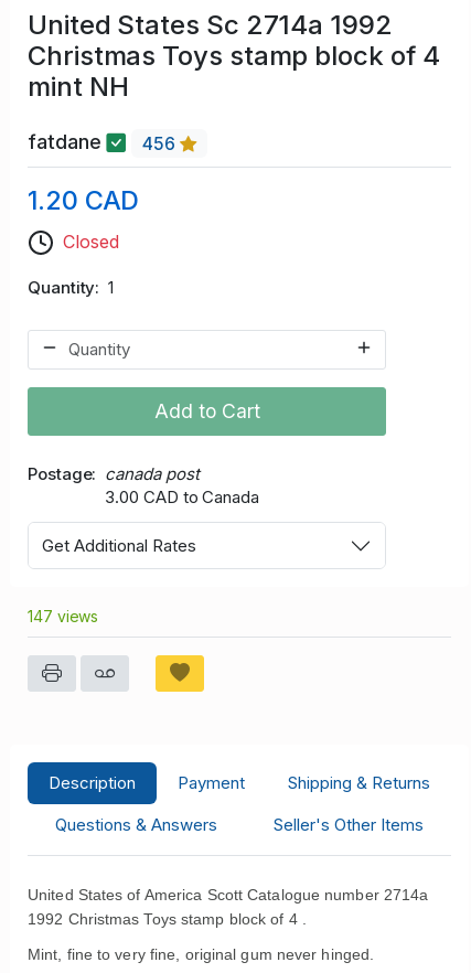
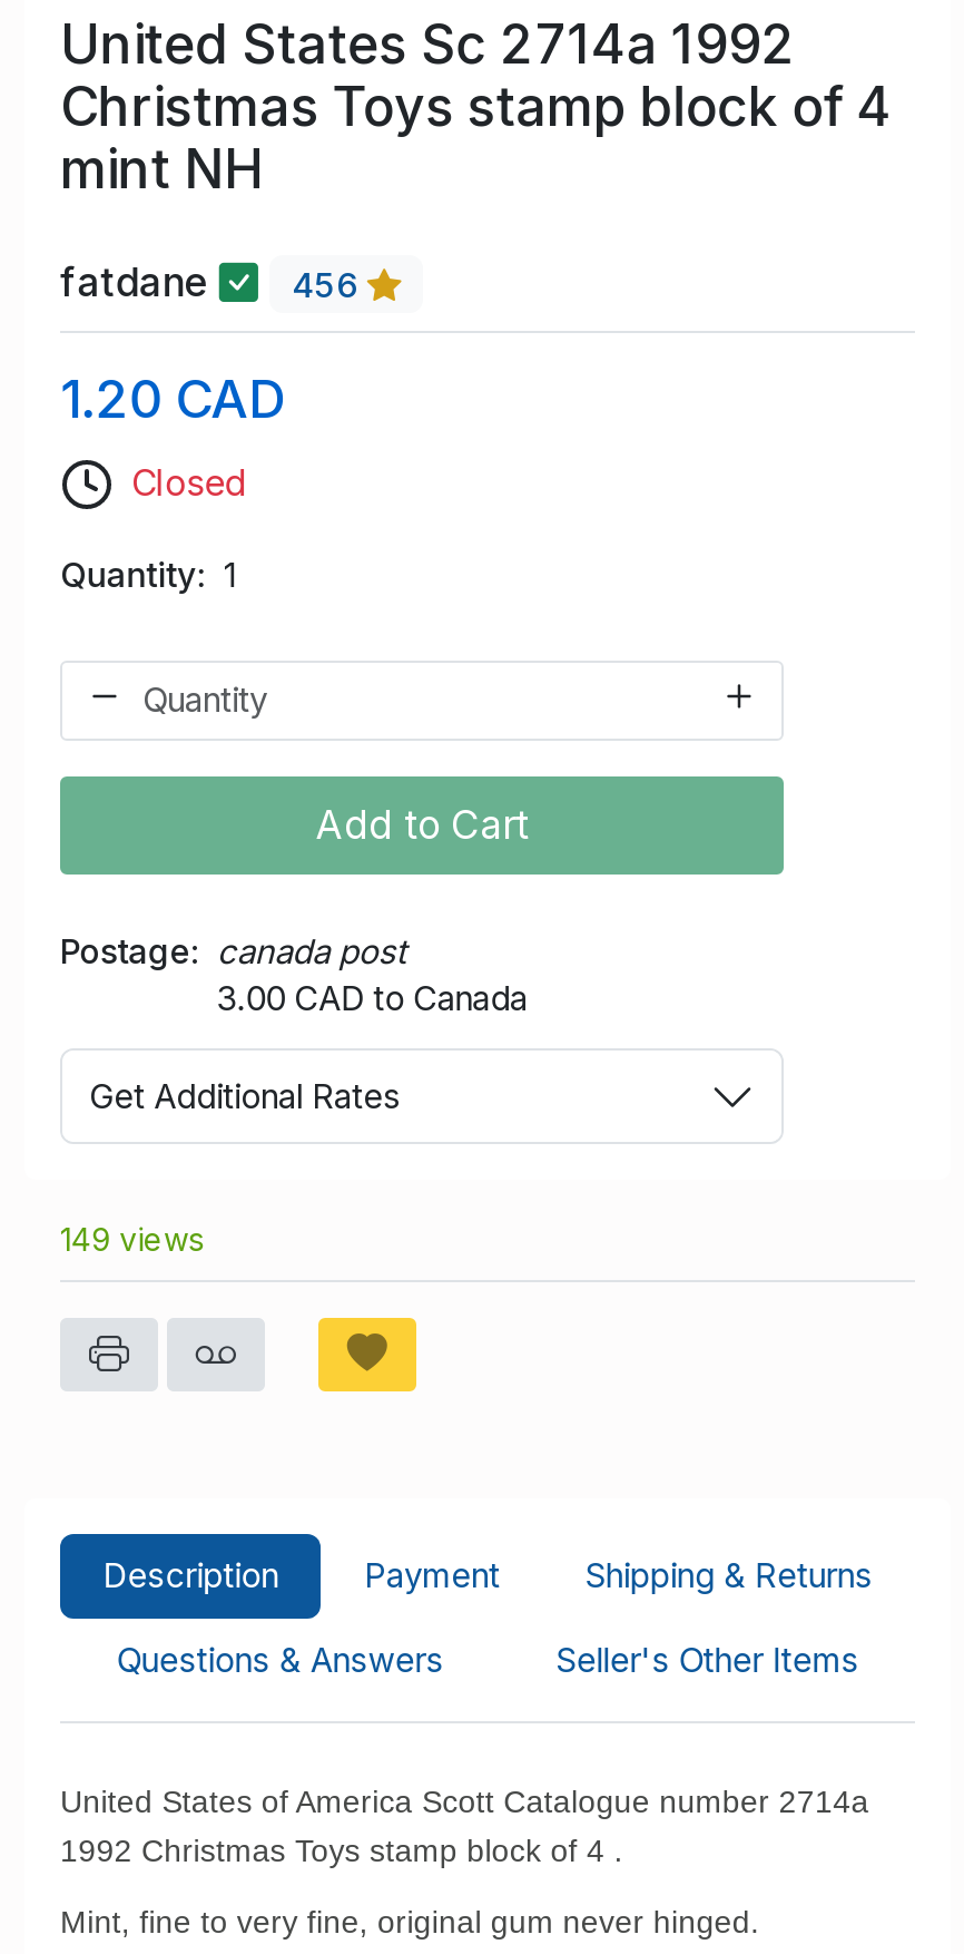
- 147 views
+ 149 views
